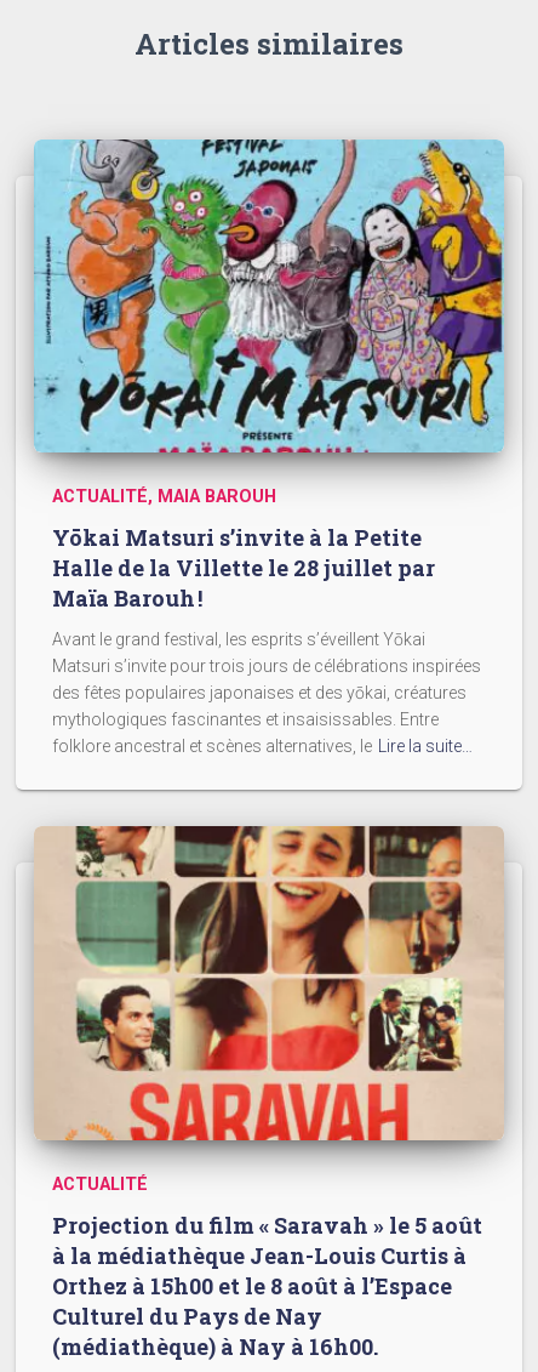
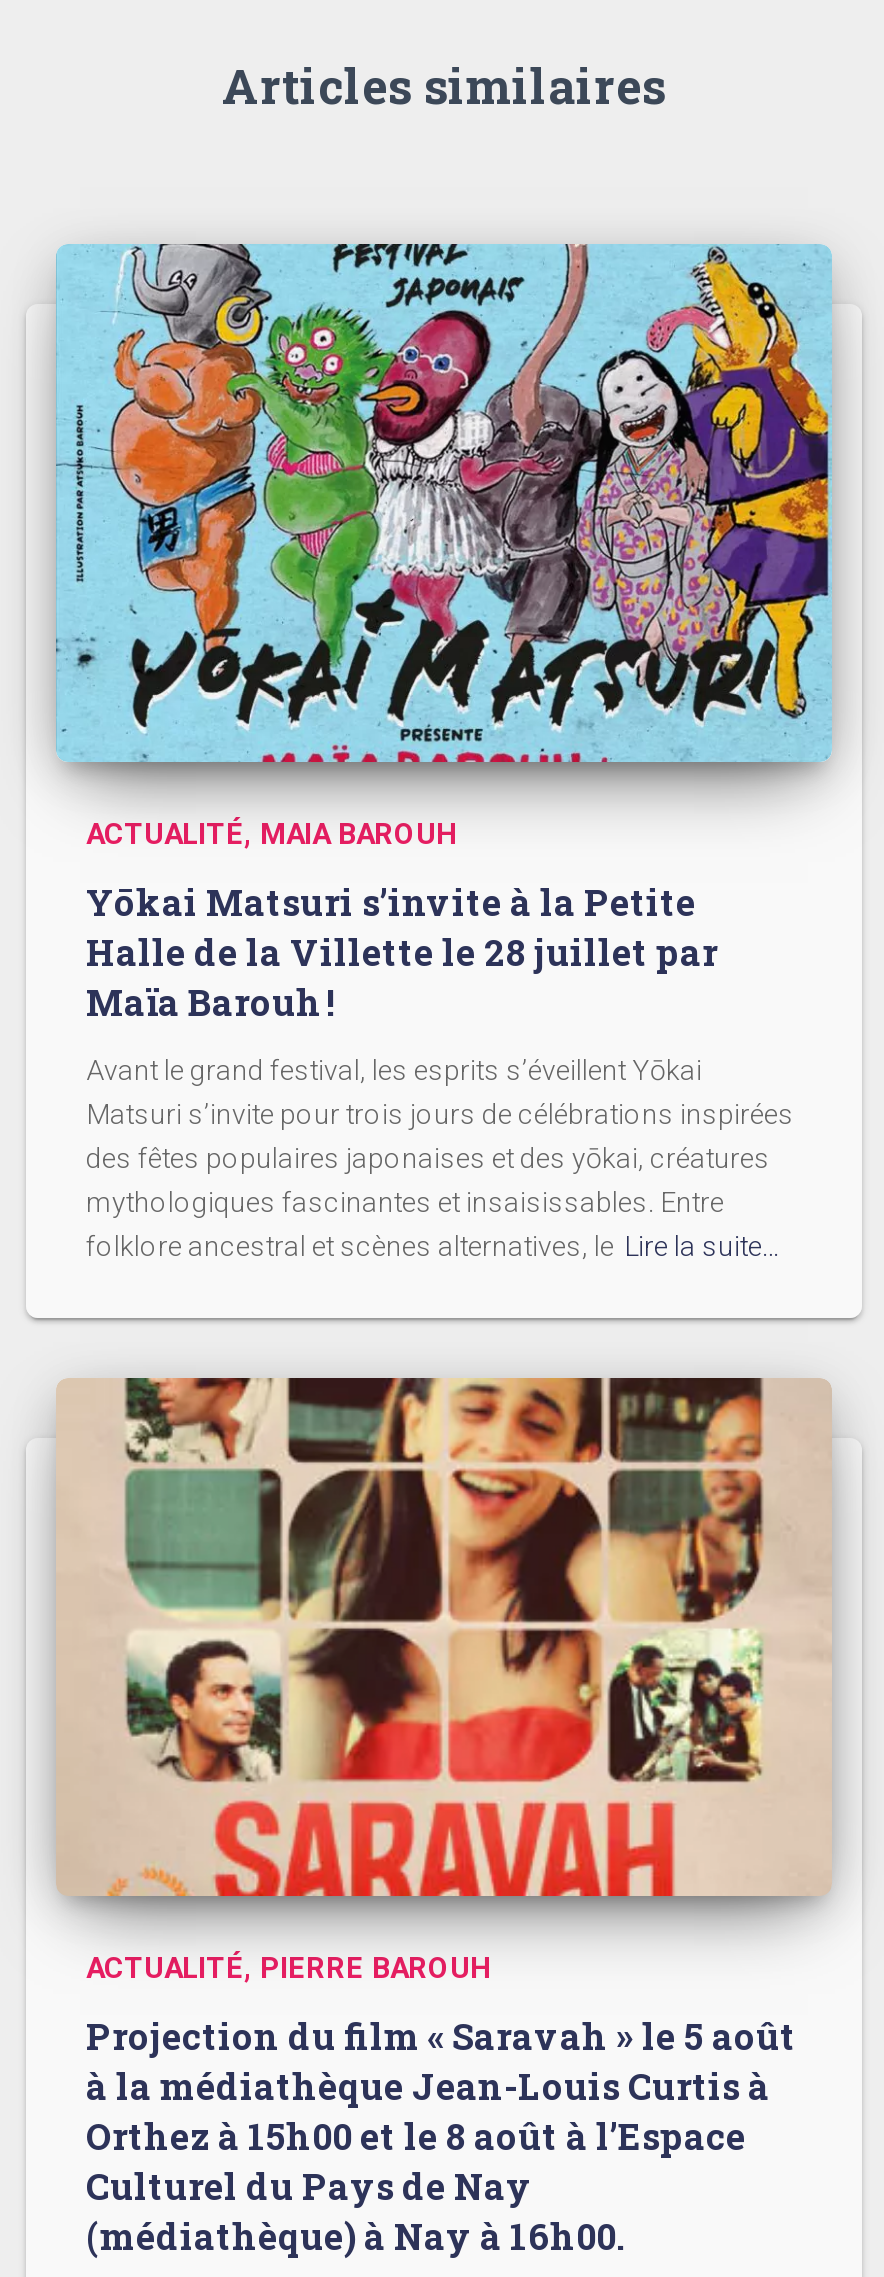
- ACTUALITÉ
+ ACTUALITÉ PIERRE BAROUH
